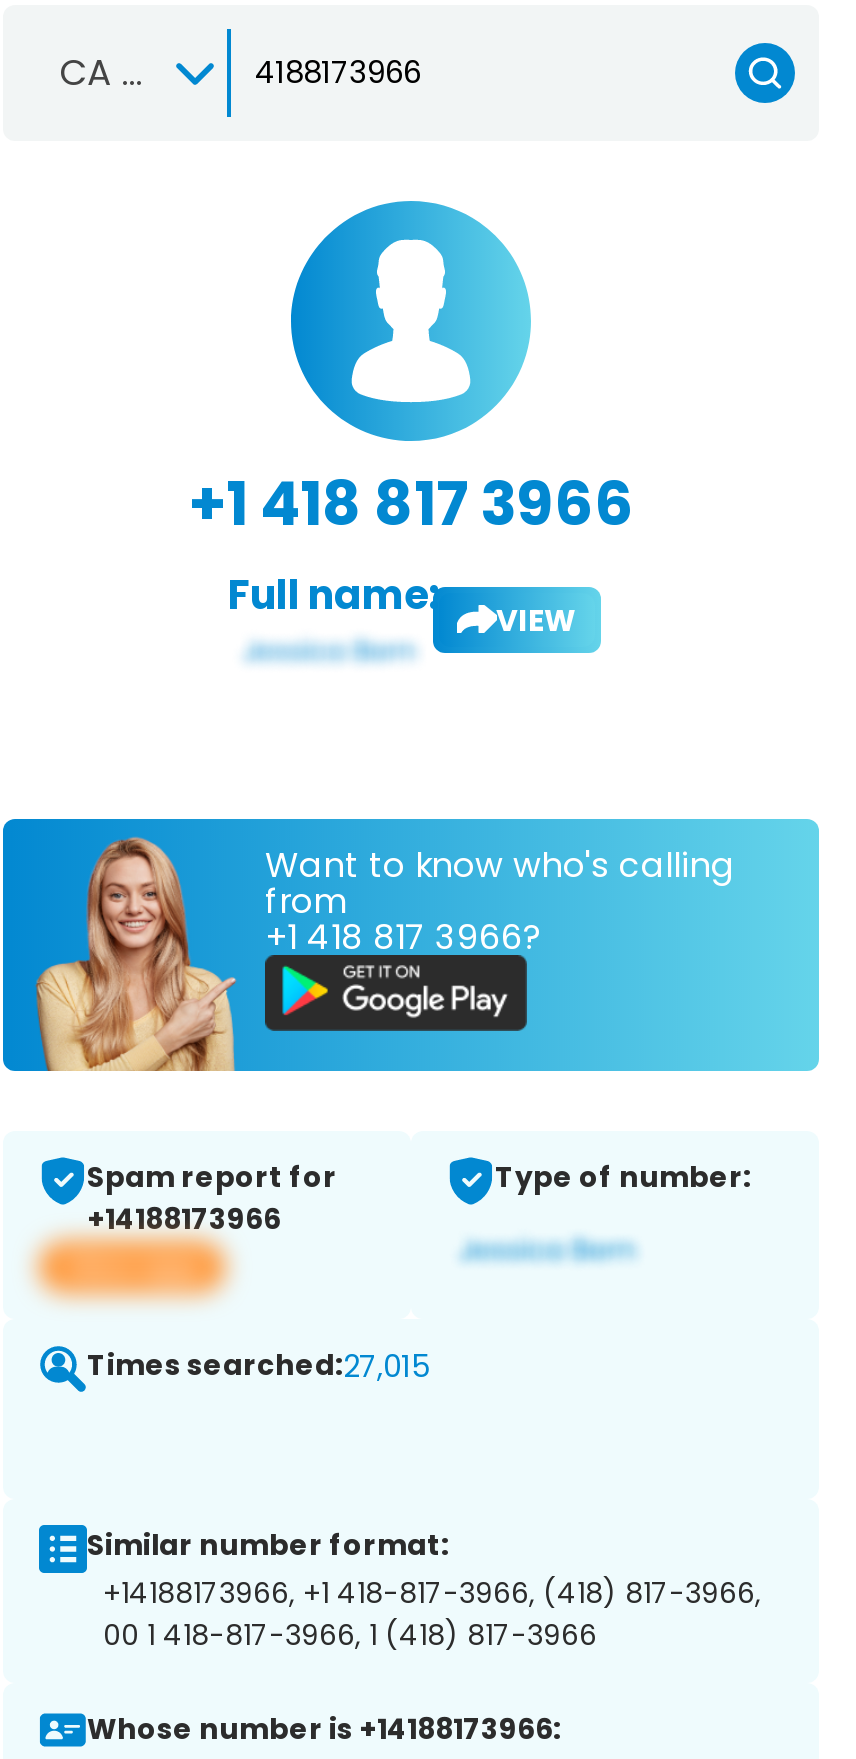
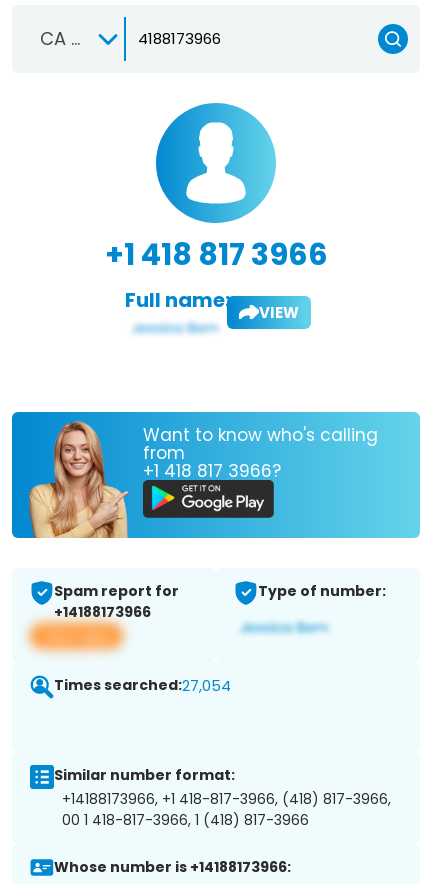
- Times searched:27,015
+ Times searched:27,054
